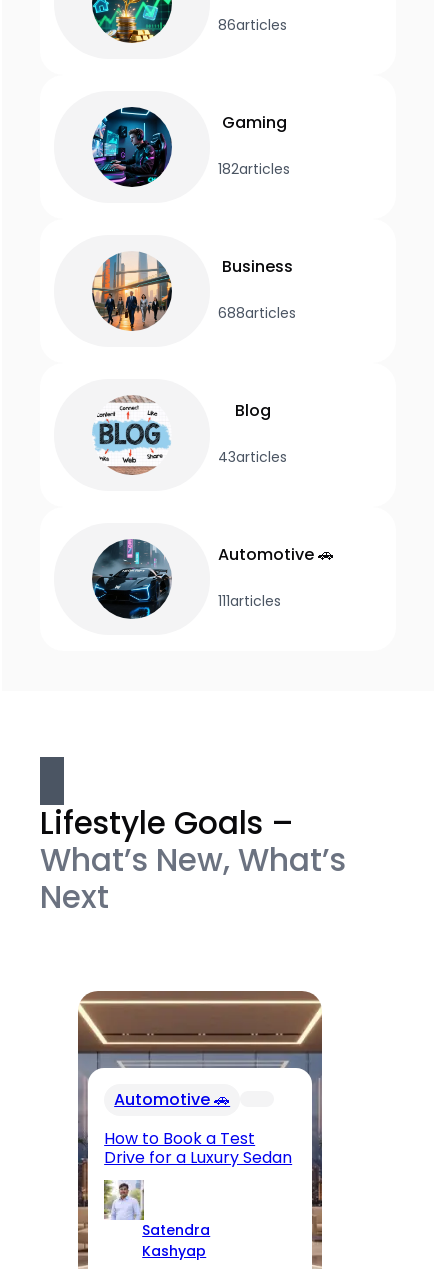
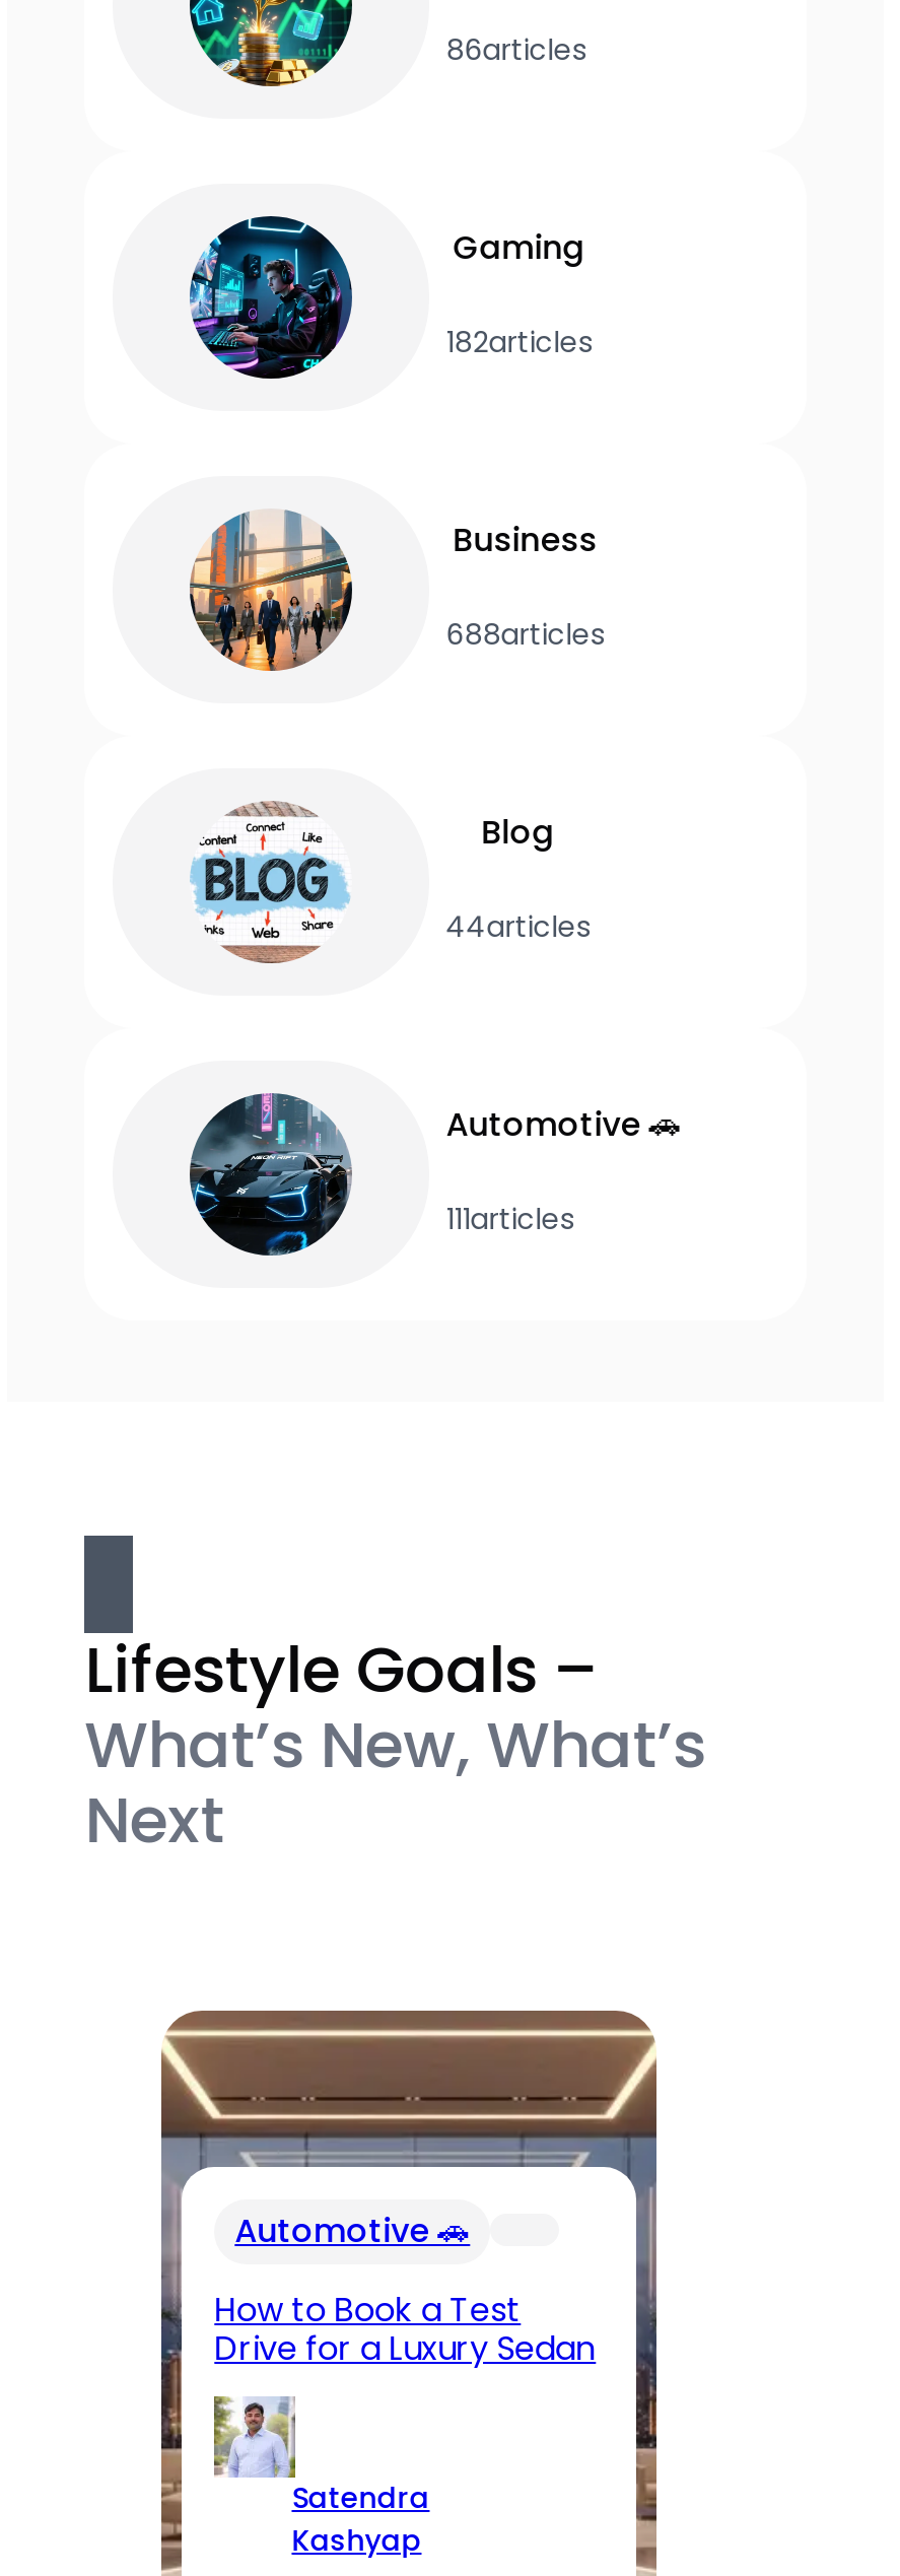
- 43articles
+ 44articles
